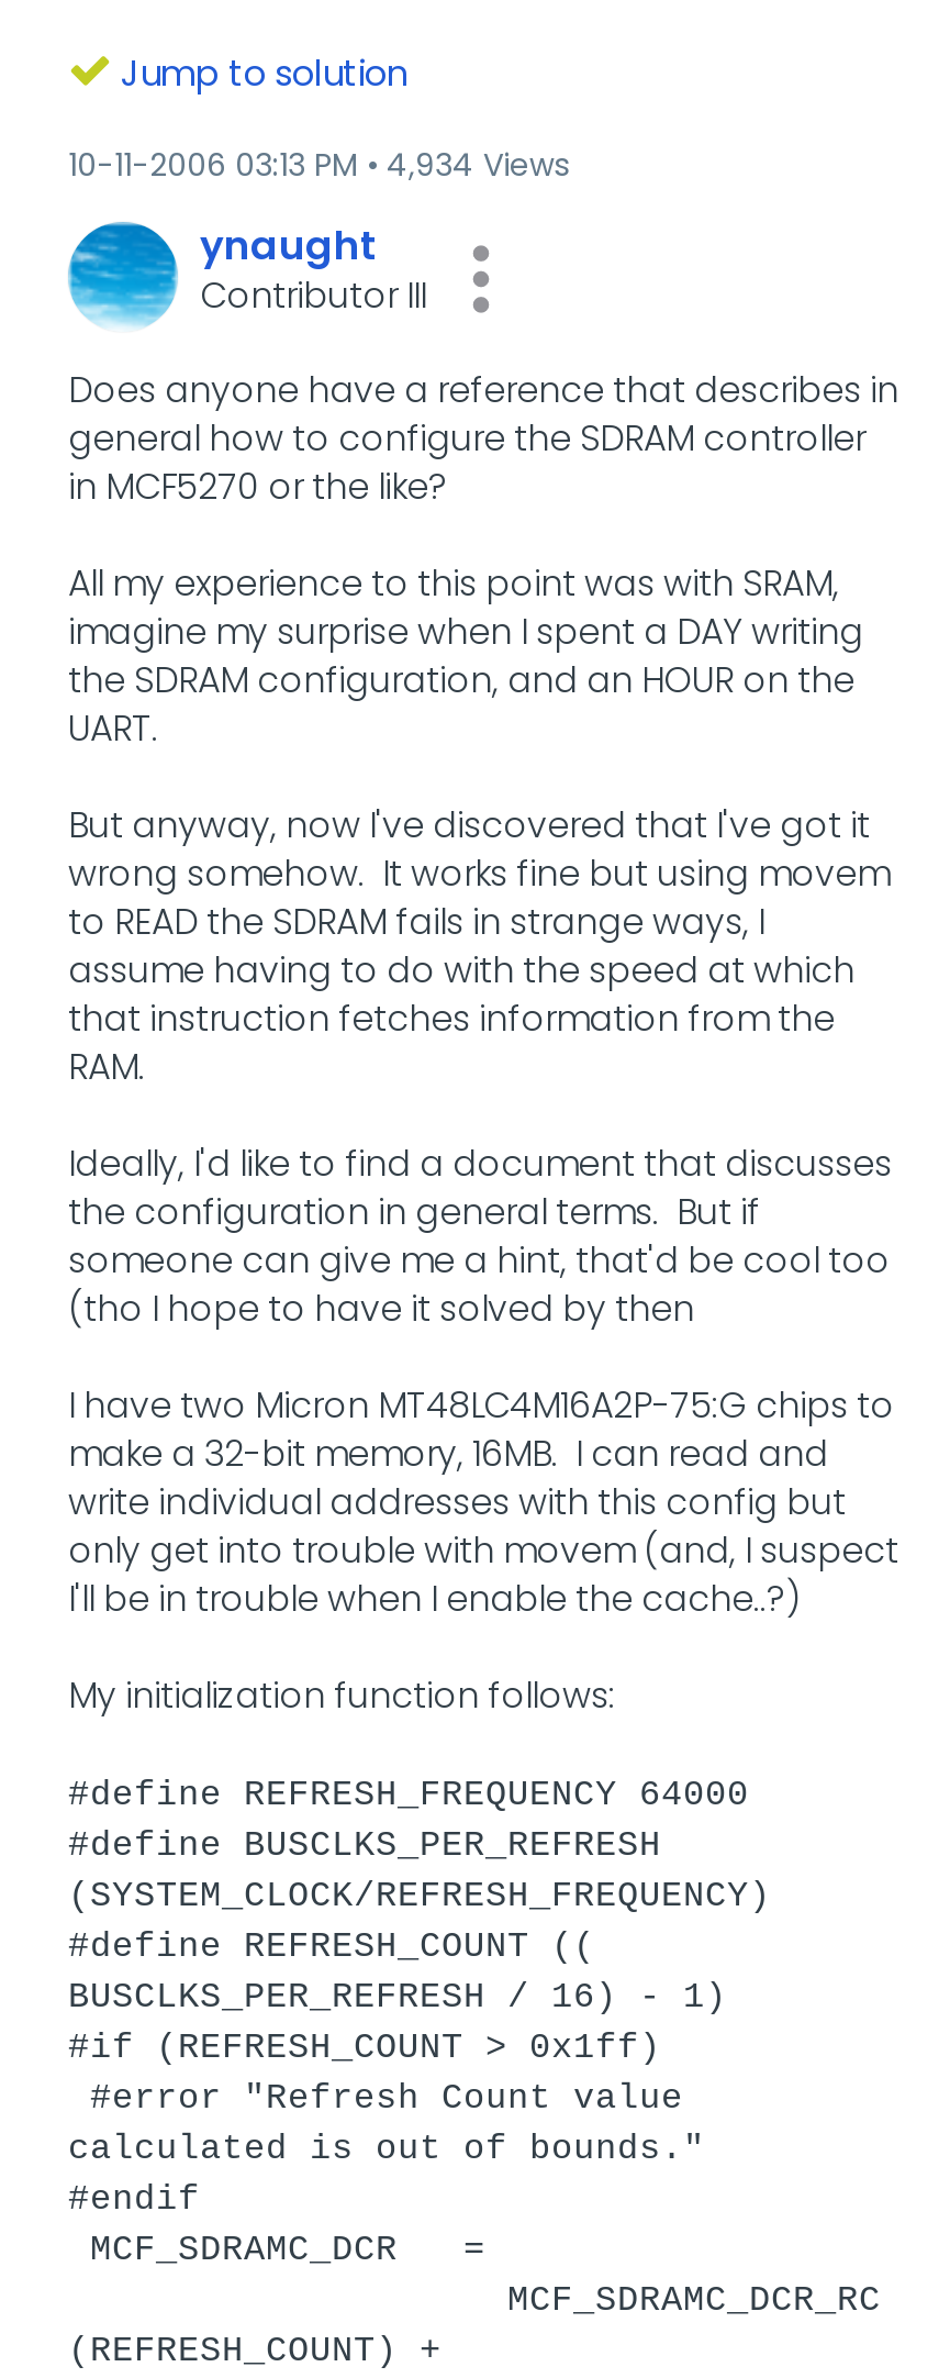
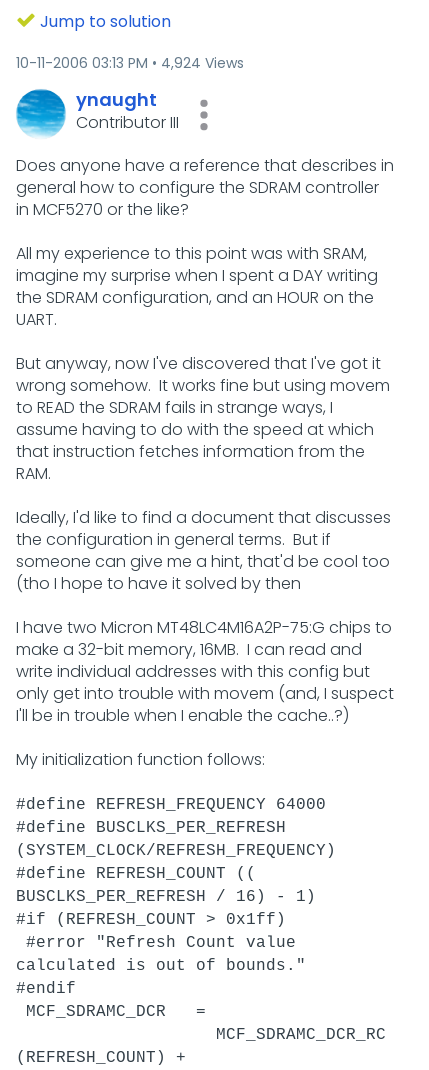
- 10-11-2006 03:13 PM 4,934 Views
+ 10-11-2006 03:13 PM 4,924 Views
